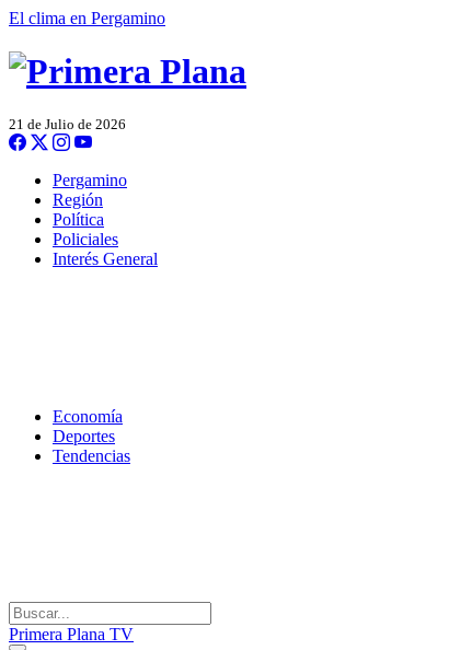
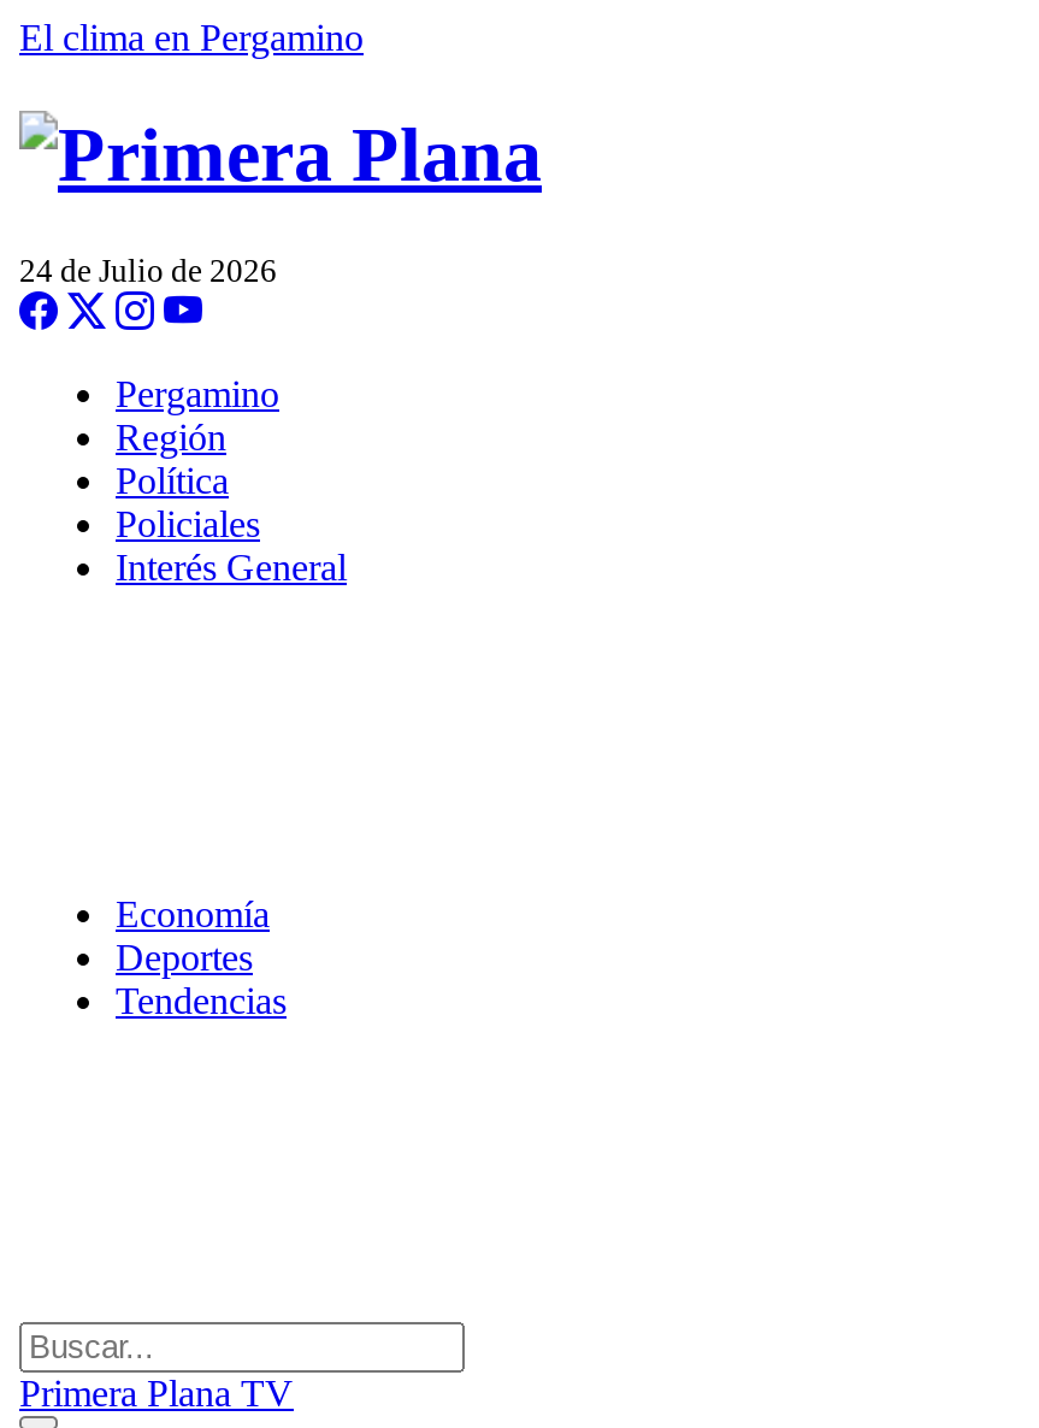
- 21 de Julio de 2026
+ 24 de Julio de 2026
